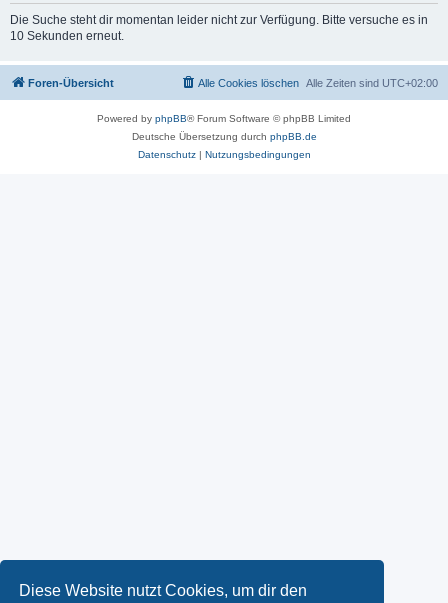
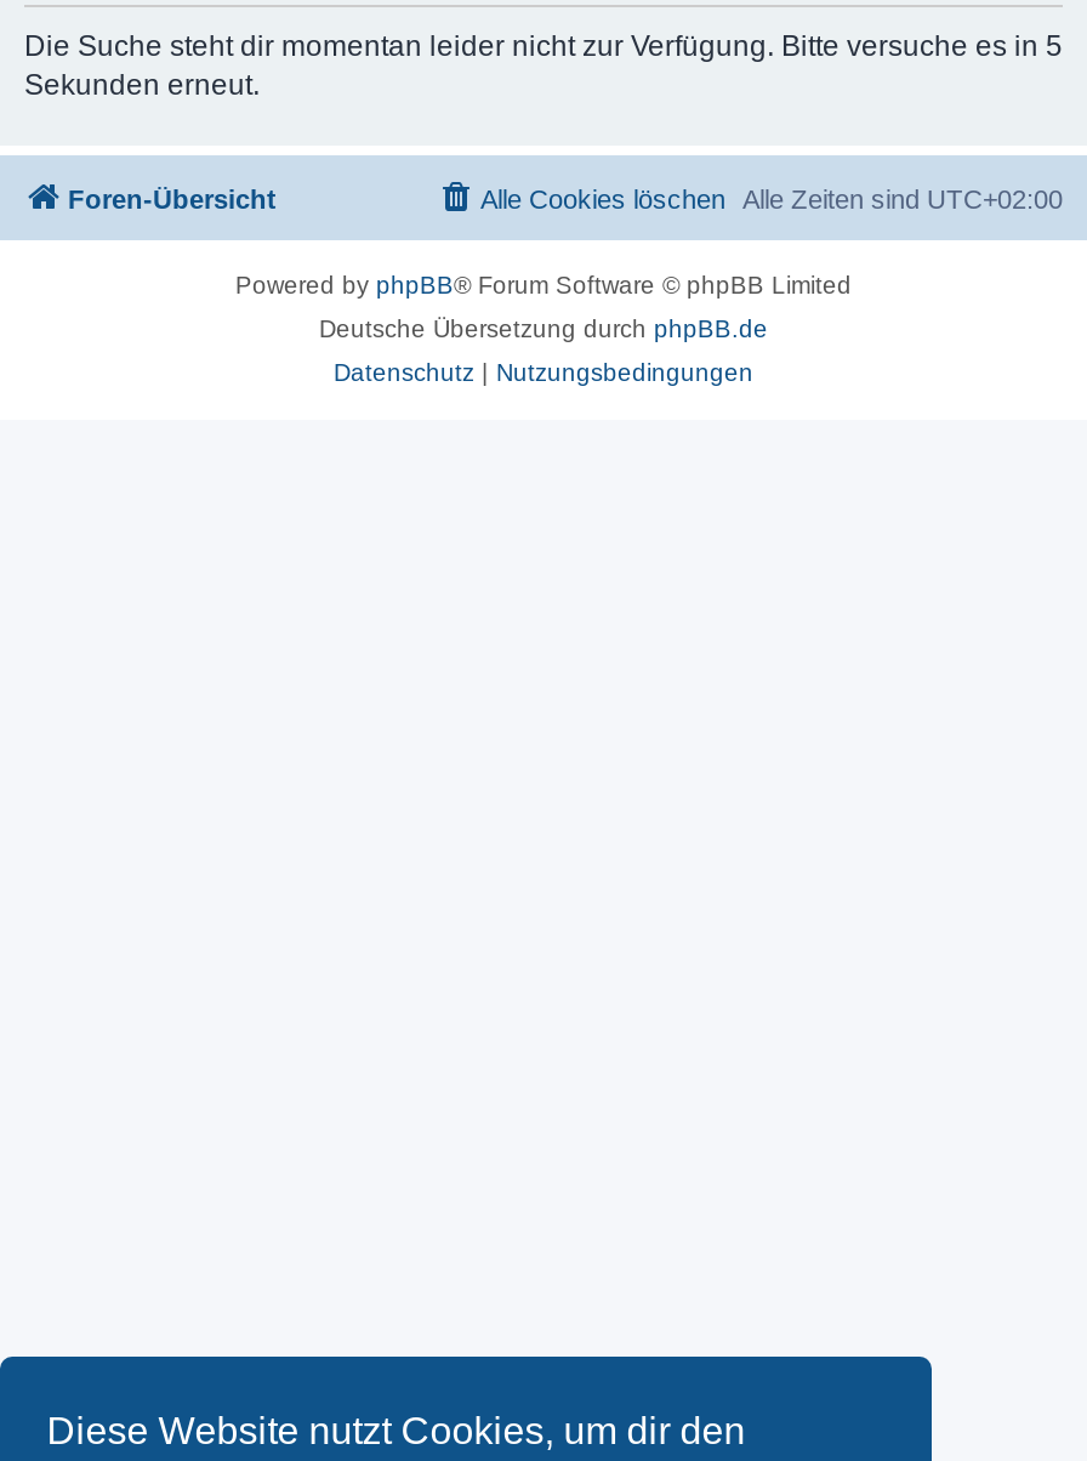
- Die Suche steht dir momentan leider nicht zur Verfügung. Bitte versuche es in
- 10 Sekunden erneut.
+ Die Suche steht dir momentan leider nicht zur Verfügung. Bitte versuche es in 5
+ Sekunden erneut.
